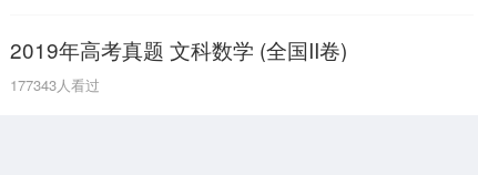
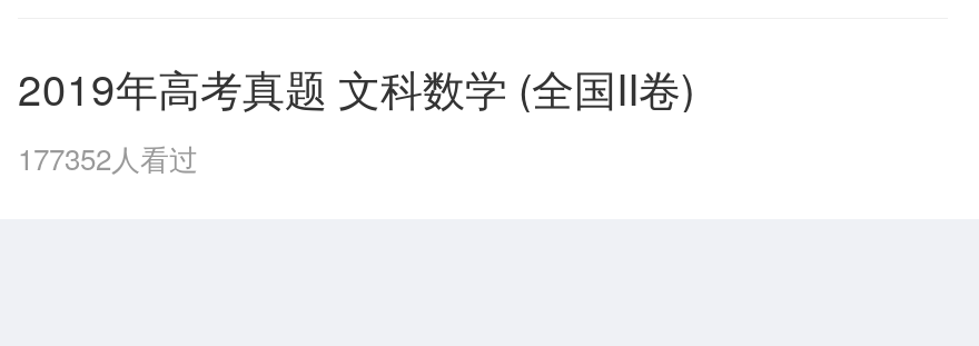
- 177343人看过
+ 177352人看过
